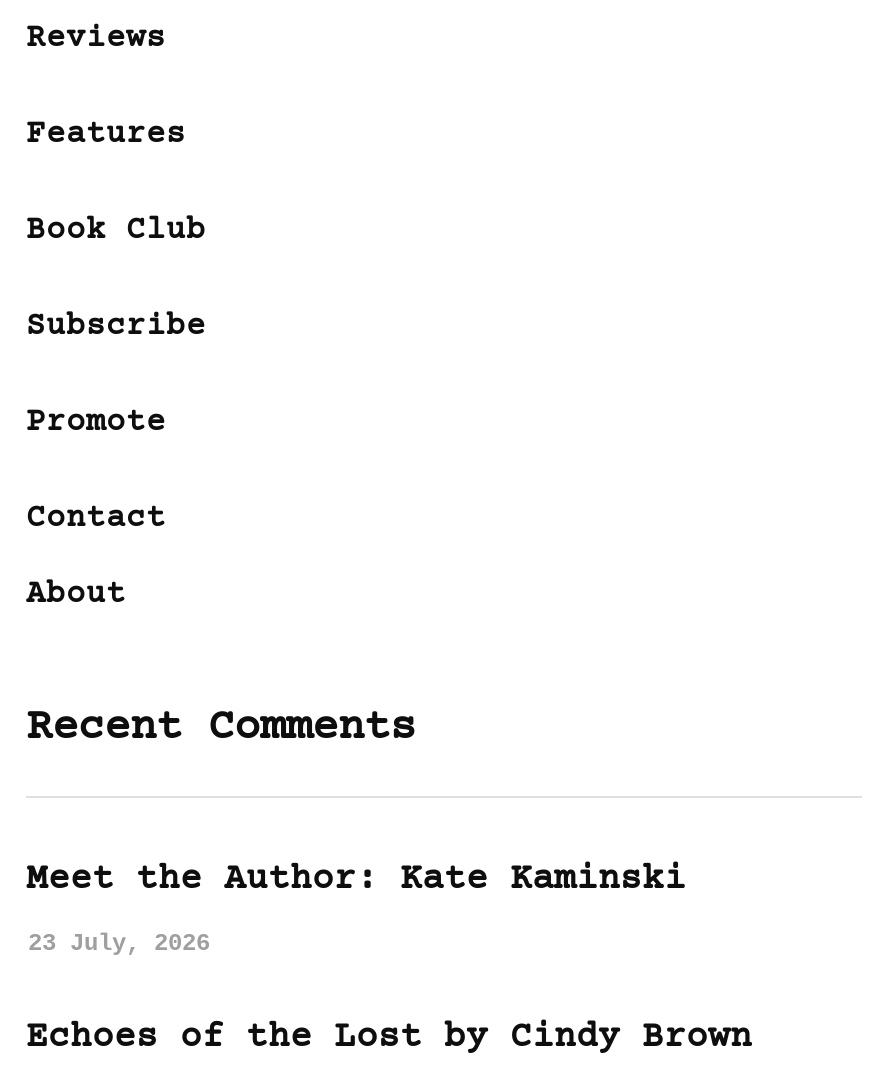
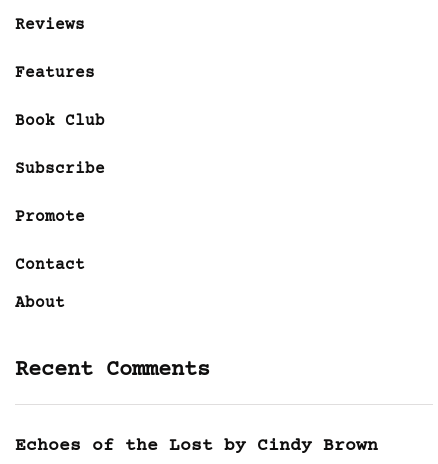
- Meet the Author: Kate Kaminski
- 23 July, 2026
